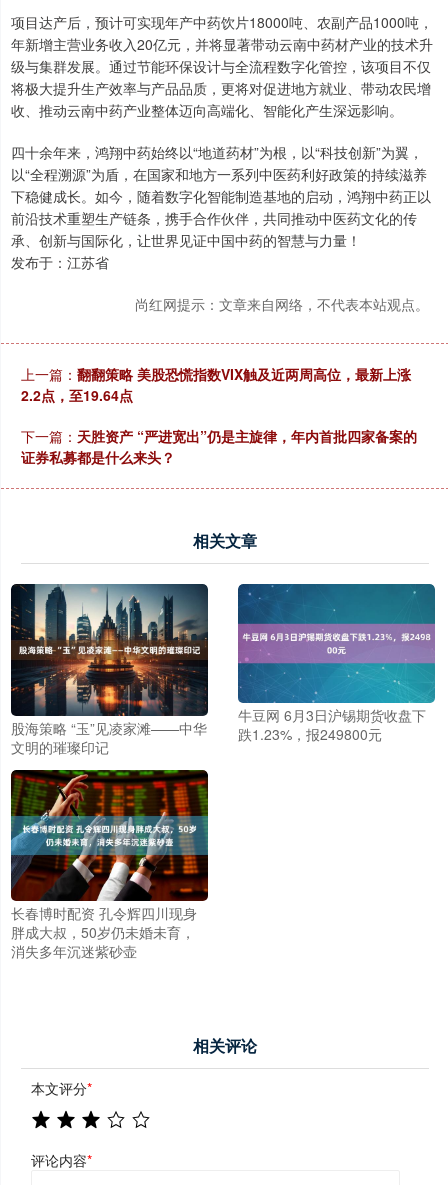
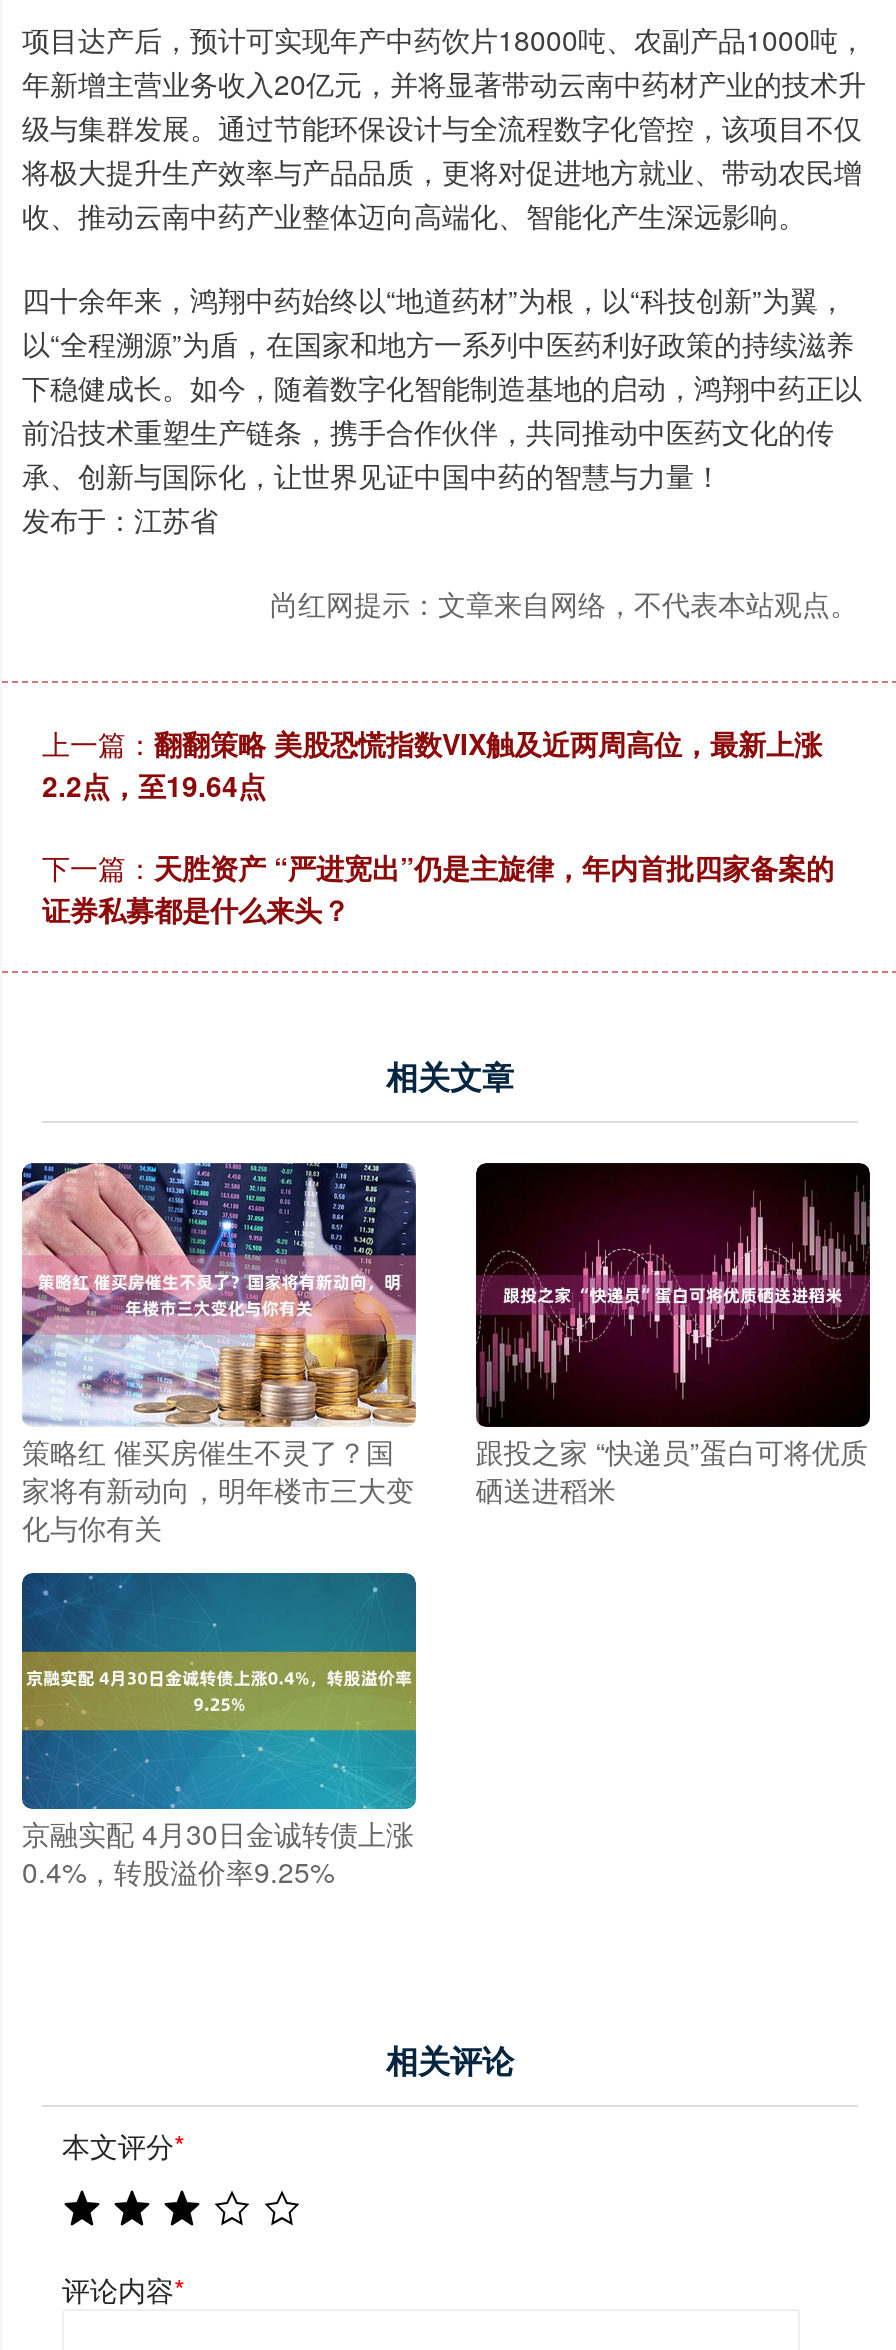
- [image]
- 股海策略 “玉”见凌家滩——中华
- 文明的璀璨印记
+ [image]
+ 策略红 催买房催生不灵了？国
+ 家将有新动向，明年楼市三大变
+ 化与你有关

- [image]
- 牛豆网 6月3日沪锡期货收盘下
- 跌1.23%，报249800元
+ [image]
+ 跟投之家 “快递员”蛋白可将优质
+ 硒送进稻米

- [image]
- 长春博时配资 孔令辉四川现身
- 胖成大叔，50岁仍未婚未育，
- 消失多年沉迷紫砂壶
+ [image]
+ 京融实配 4月30日金诚转债上涨
+ 0.4%，转股溢价率9.25%
